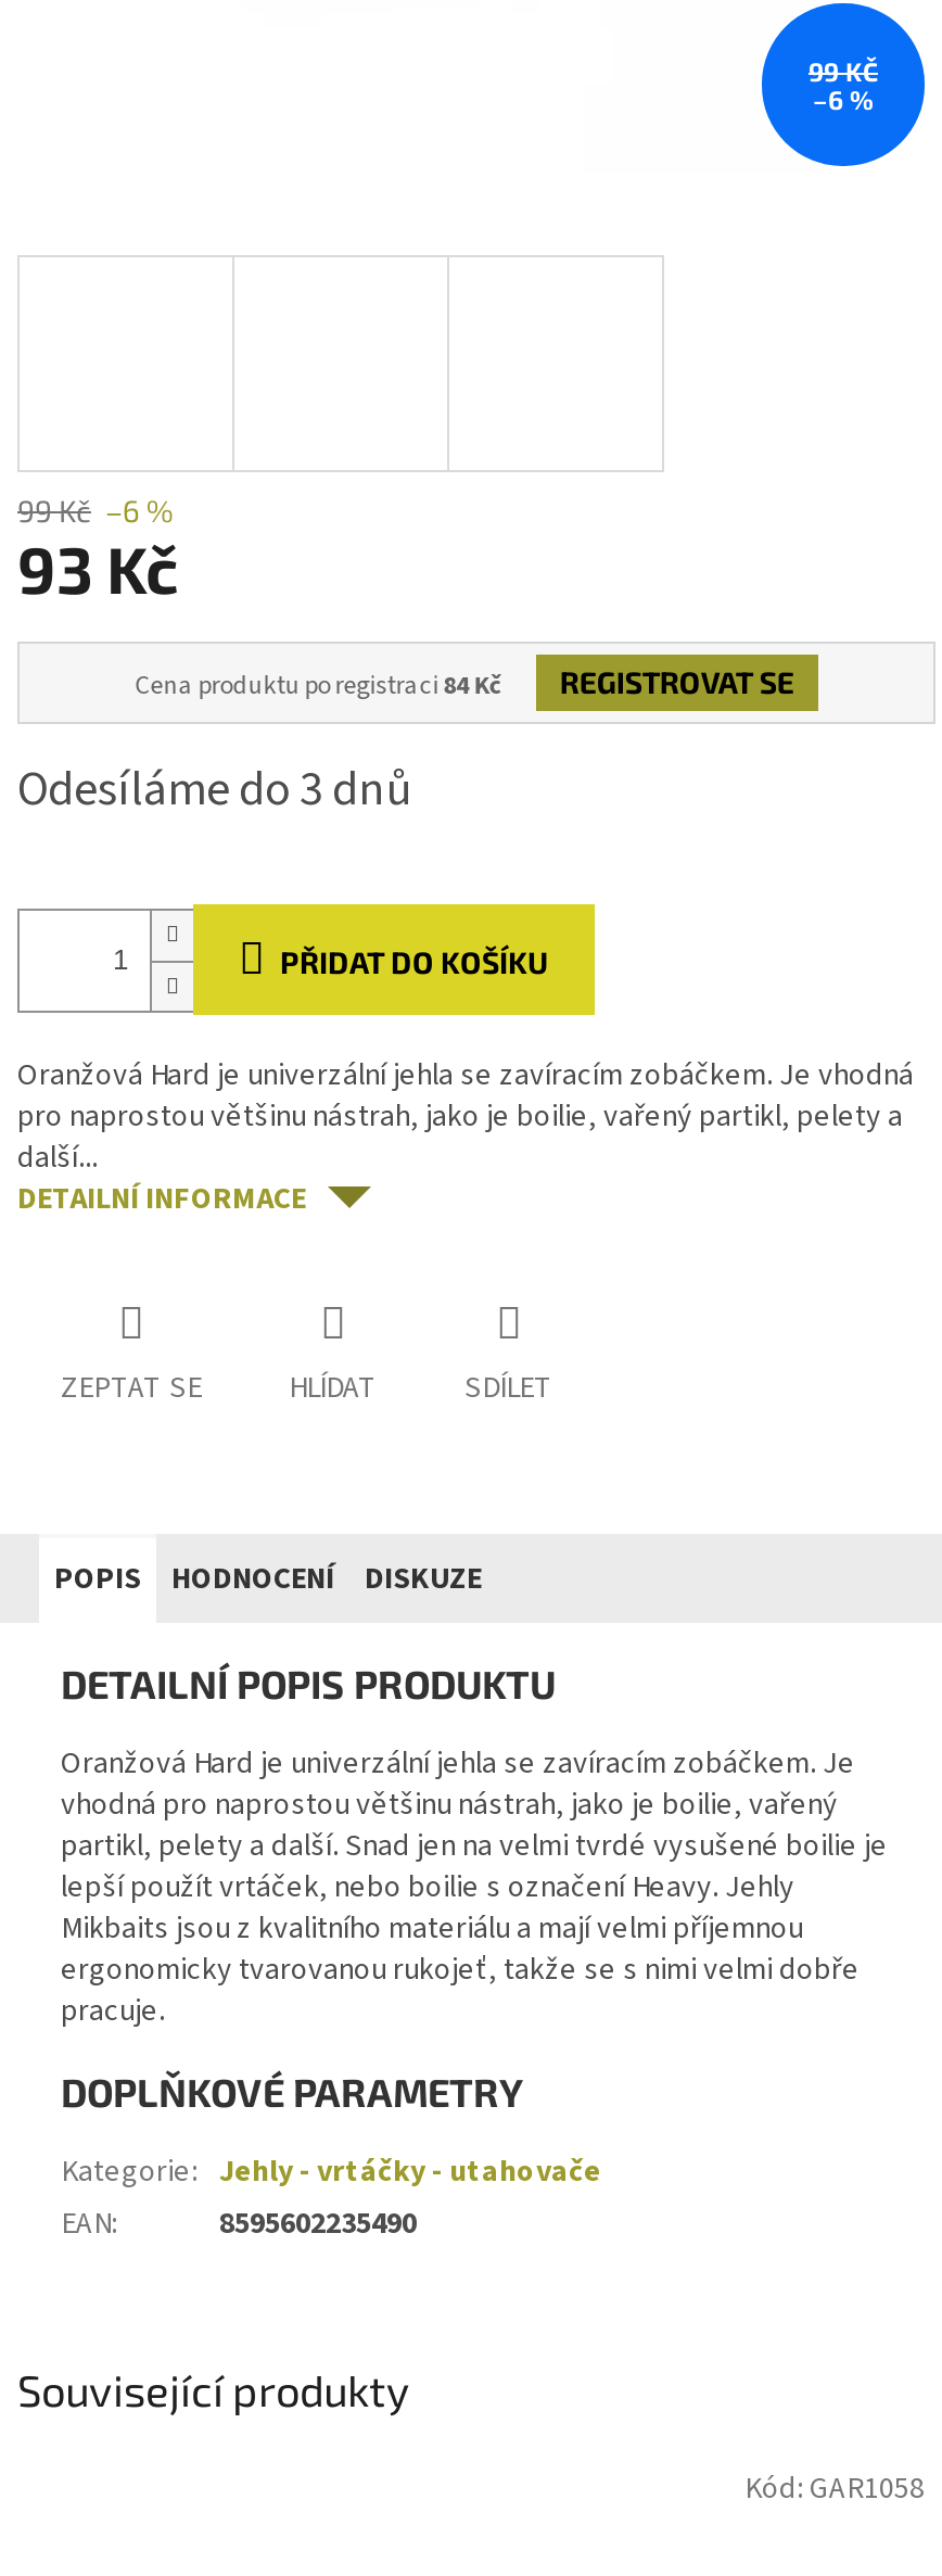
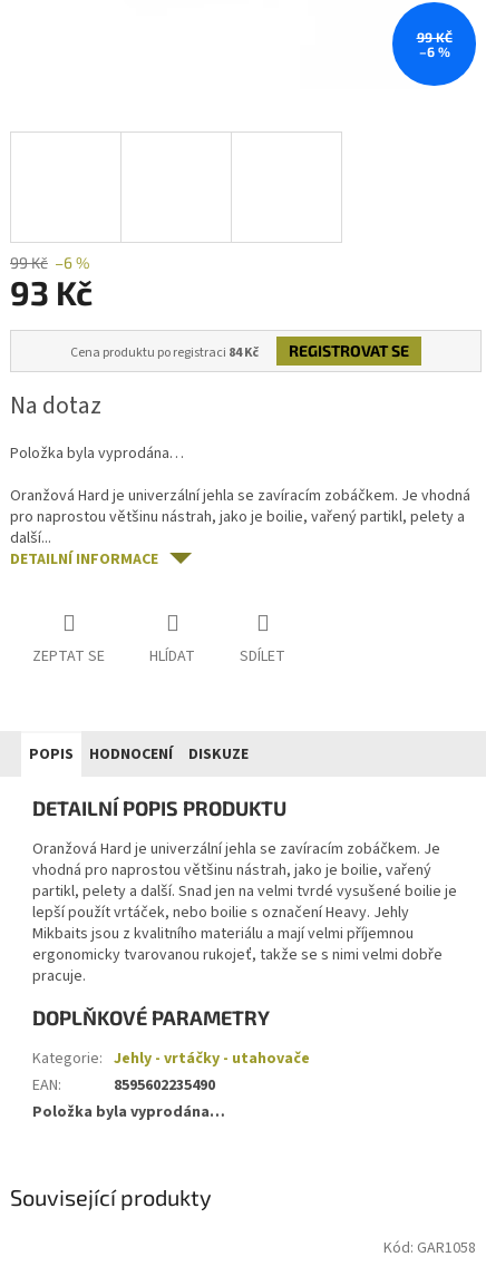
- Odesíláme do 3 dnů
+ Na dotaz

- PŘIDAT DO KOŠÍKU
+ Položka byla vyprodána…

moved up: Oranžová Hard je univerzální jehla se zavíracím zobáčkem. Je vhodná | pro naprostou většinu nástrah, jako je boilie, vařený partikl, pelety a | další... | DETAILNÍ INFORMACE | ZEPTAT SE | HLÍDAT | SDÍLET

moved up: POPIS | HODNOCENÍ | DISKUZE | ... | EAN: | 8595602235490

+ Položka byla vyprodána…
